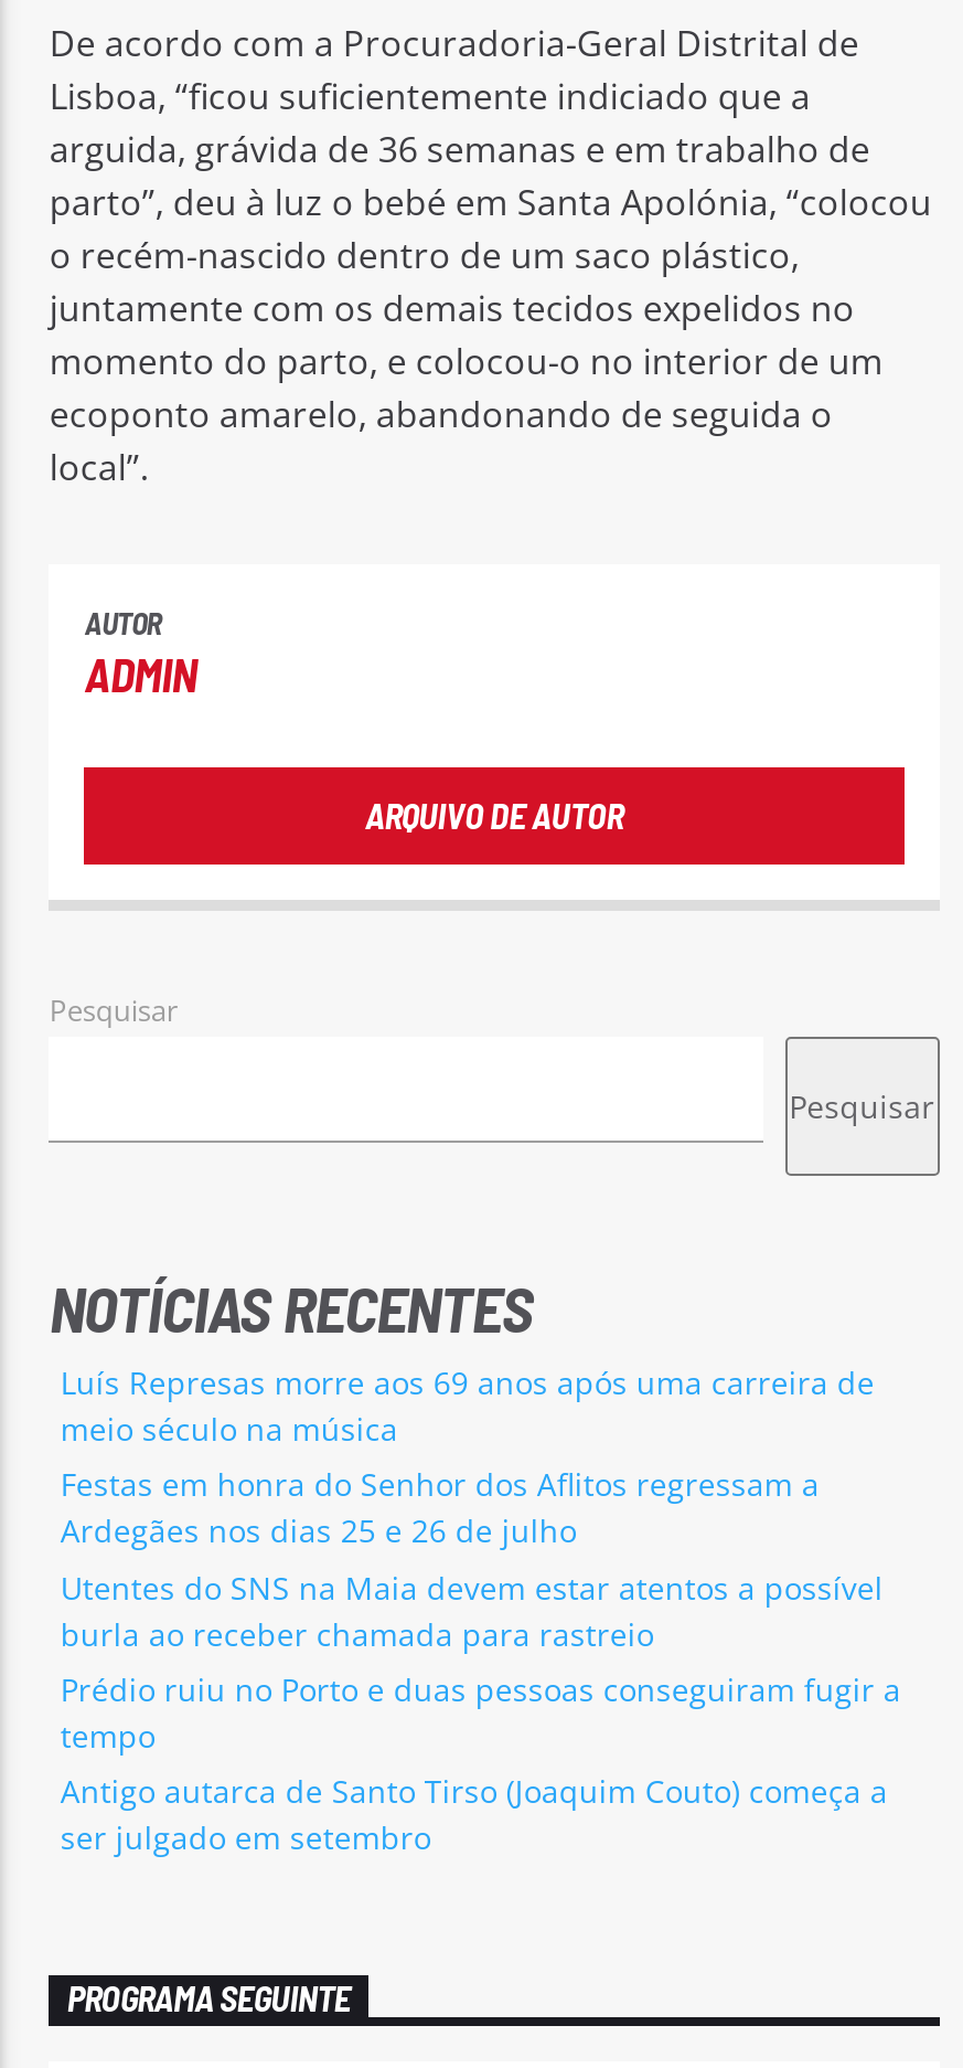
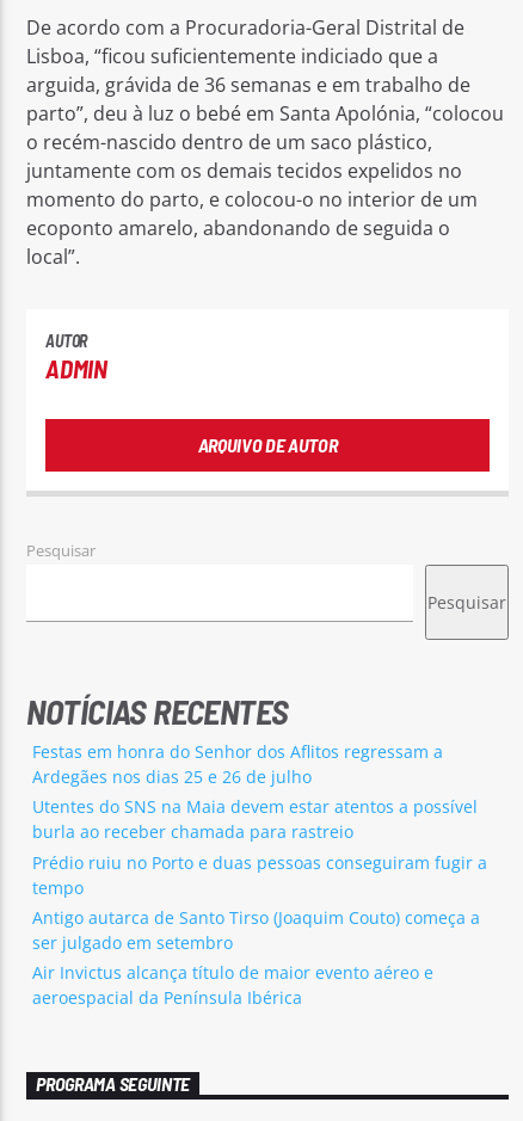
- Luís Represas morre aos 69 anos após uma carreira de
- meio século na música

moved up: Festas em honra do Senhor dos Aflitos regressam a | Ardegães nos dias 25 e 26 de julho | Utentes do SNS na Maia devem estar atentos a possível | burla ao receber chamada para rastreio | Prédio ruiu no Porto e duas pessoas conseguiram fugir a | tempo | Antigo autarca de Santo Tirso (Joaquim Couto) começa a | ser julgado em setembro

+ Air Invictus alcança título de maior evento aéreo e
+ aeroespacial da Península Ibérica
